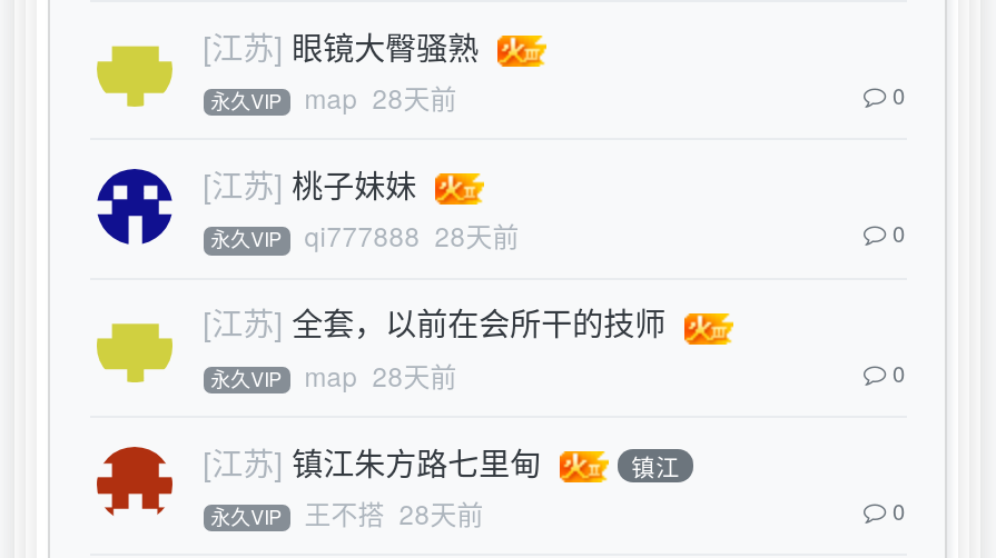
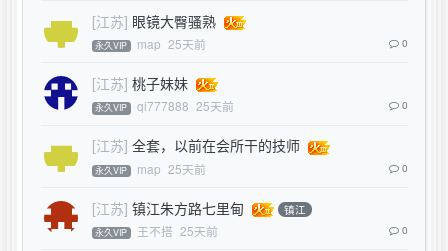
- 永久VIP map 28天前
+ 永久VIP map 25天前

- 永久VIP qi777888 28天前
+ 永久VIP qi777888 25天前

- 永久VIP map 28天前
+ 永久VIP map 25天前

- 永久VIP 王不搭 28天前
+ 永久VIP 王不搭 25天前
